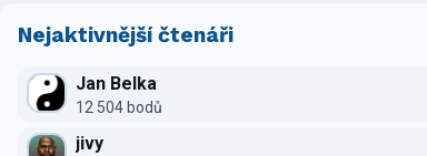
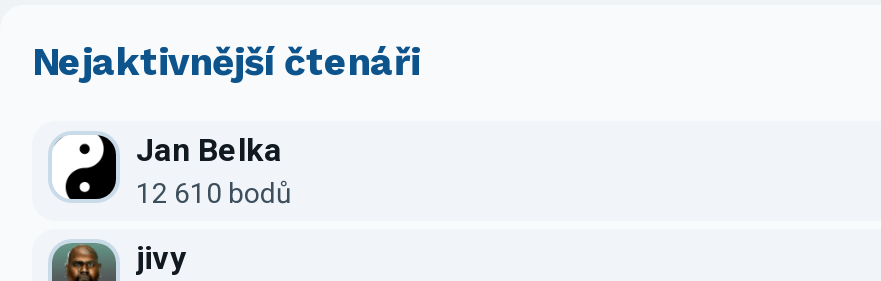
- 12 504 bodů
+ 12 610 bodů
